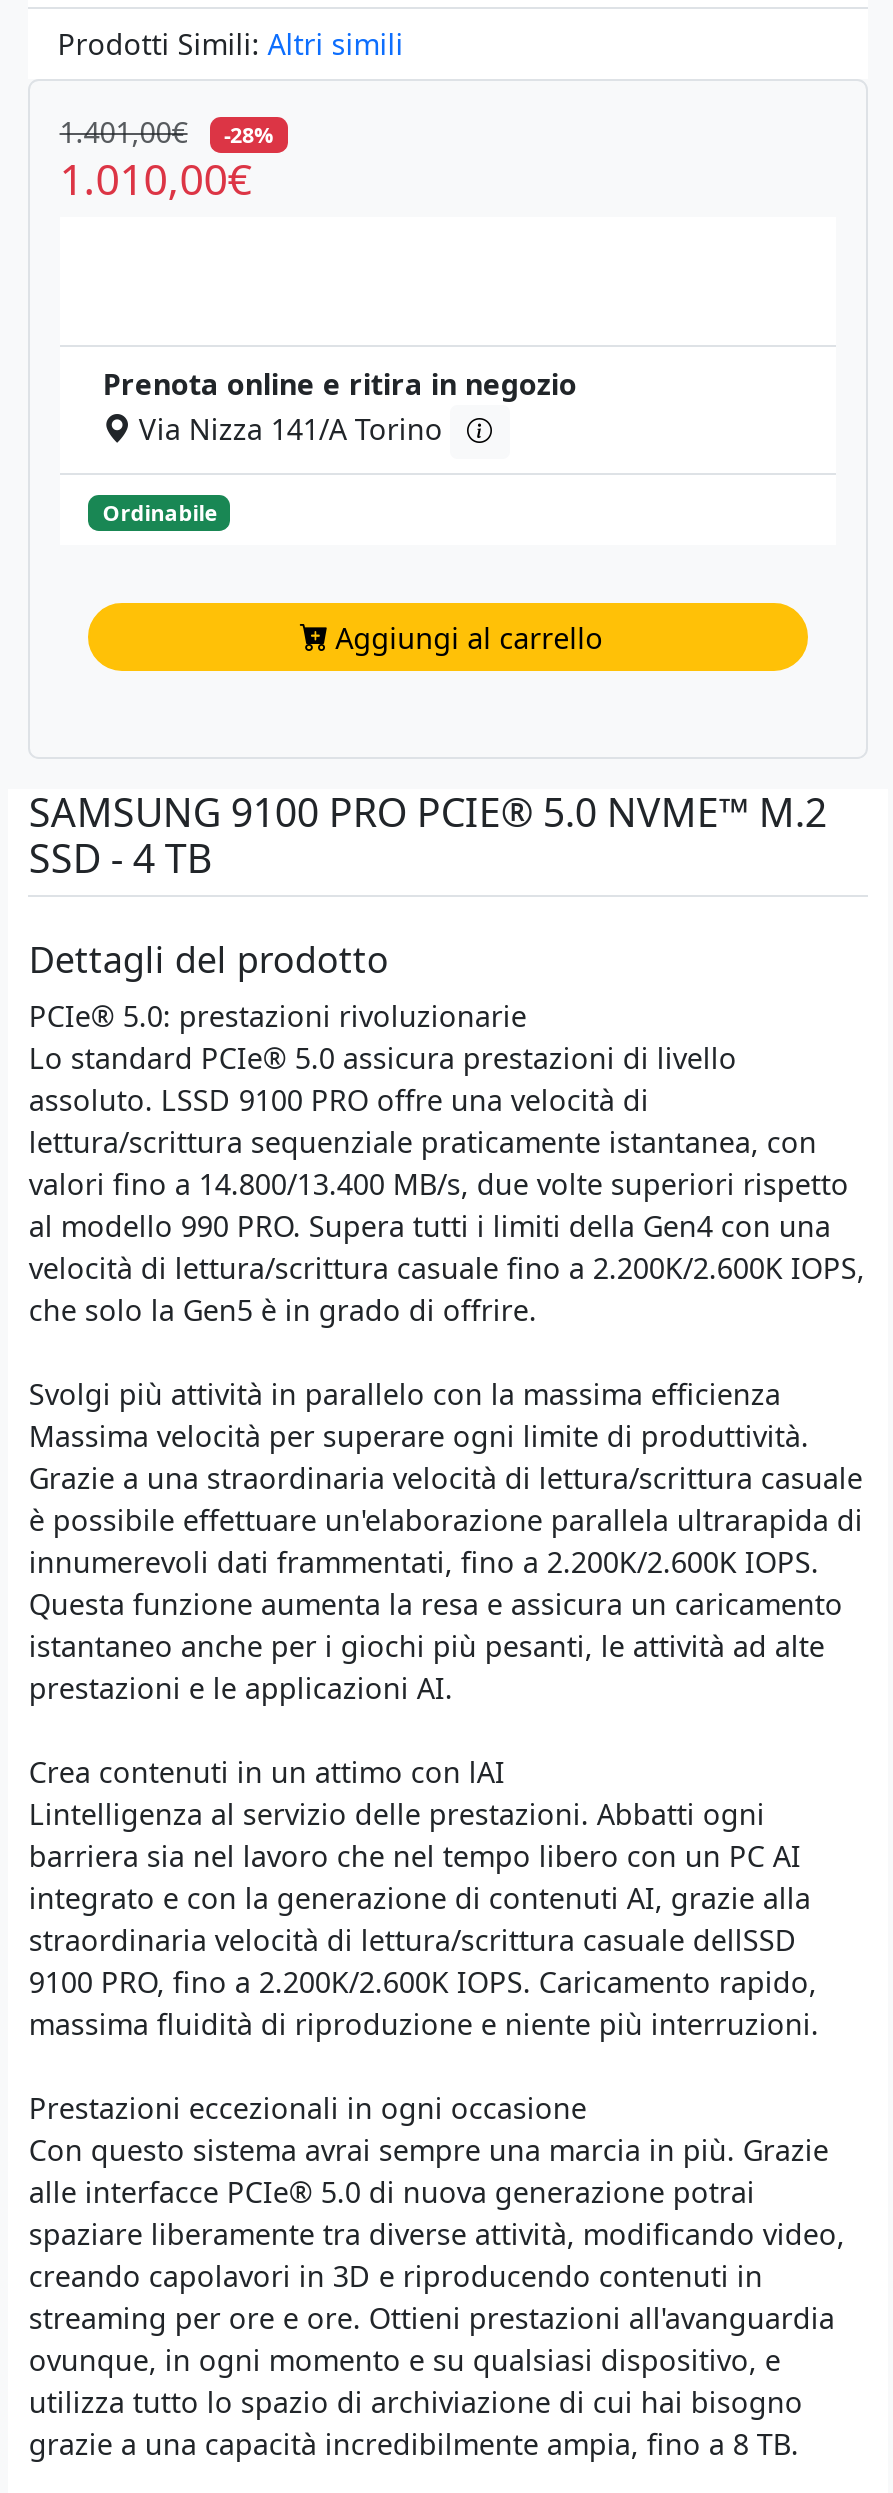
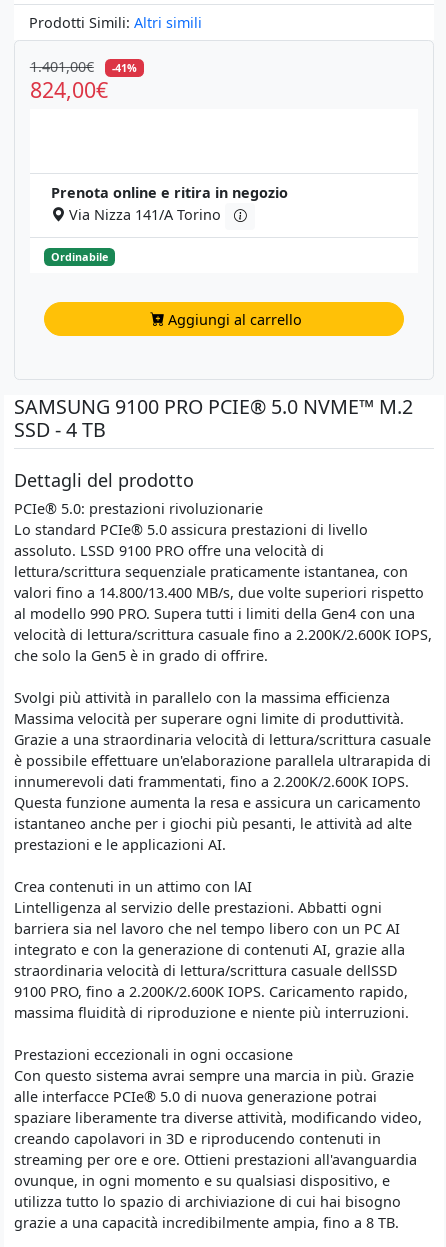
- -28%
+ -41%

- 1.010,00€
+ 824,00€
